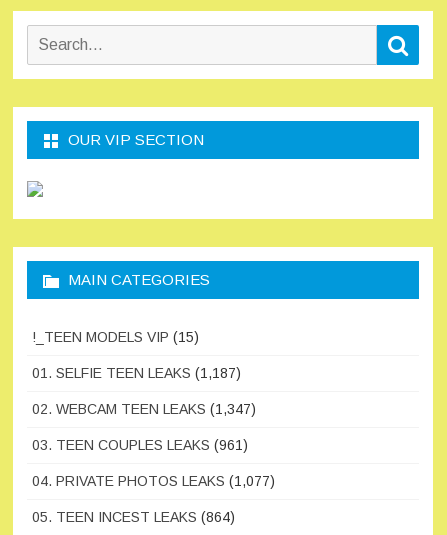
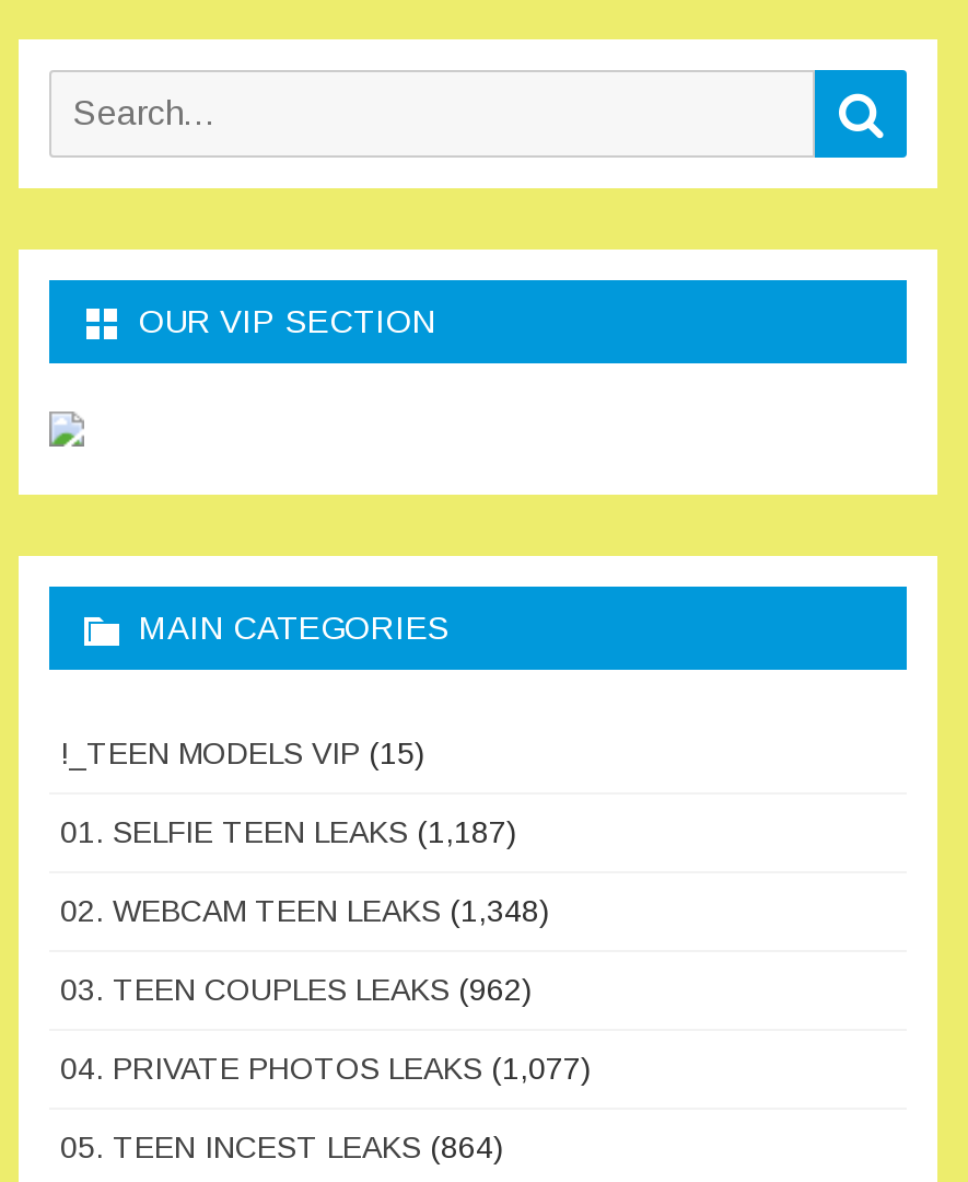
- 02. WEBCAM TEEN LEAKS (1,347)
+ 02. WEBCAM TEEN LEAKS (1,348)

- 03. TEEN COUPLES LEAKS (961)
+ 03. TEEN COUPLES LEAKS (962)
